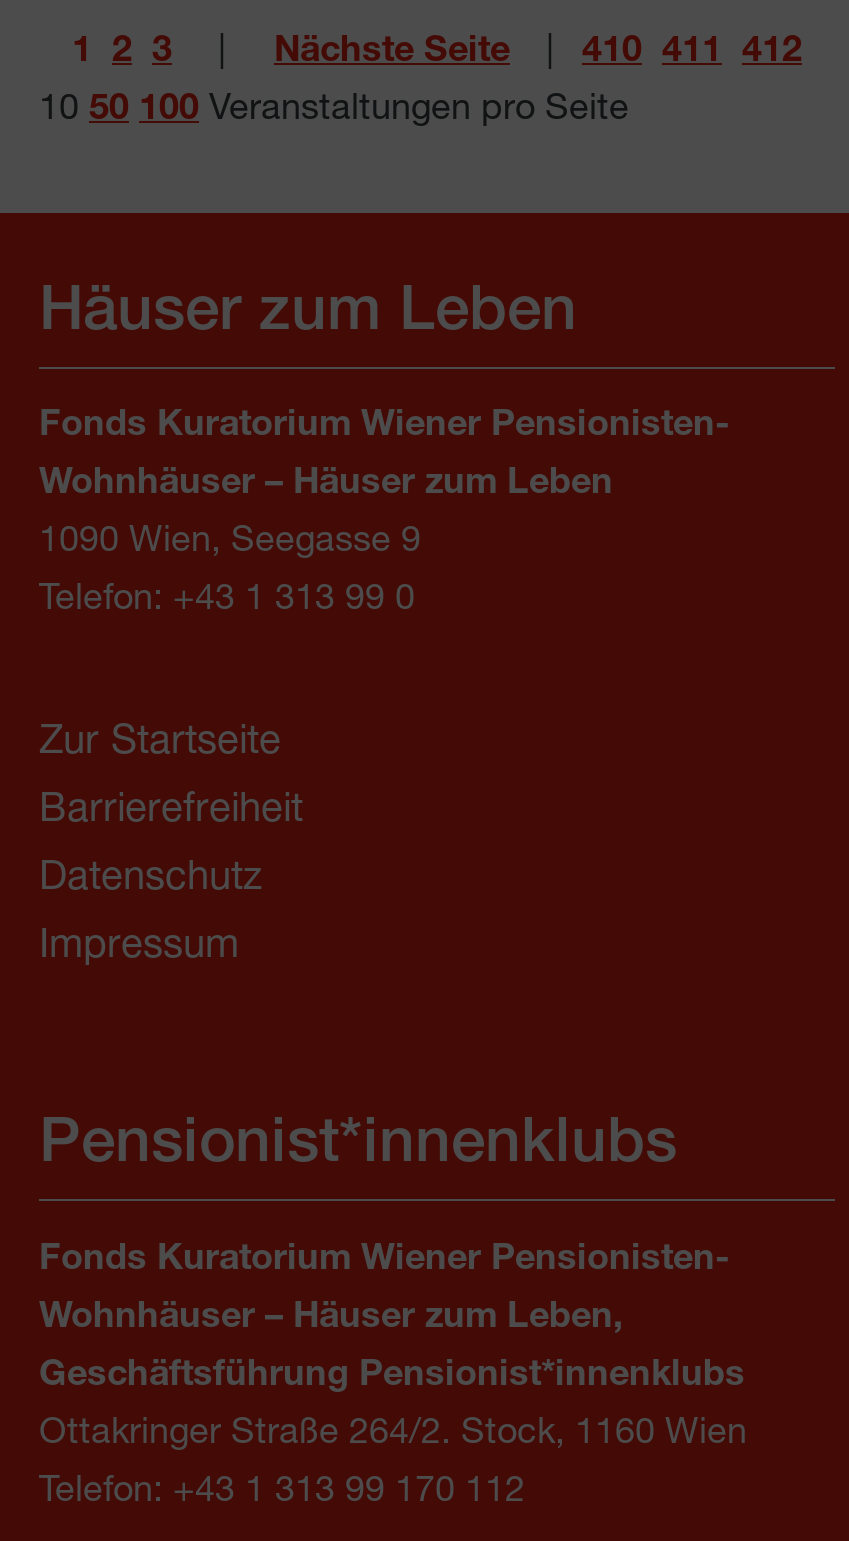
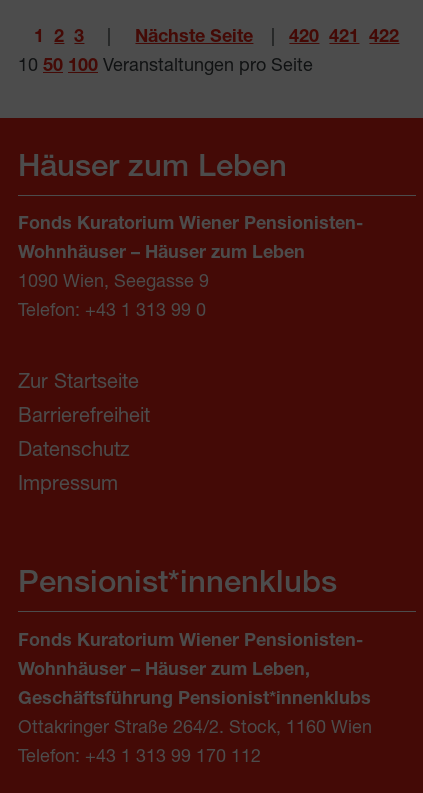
- 410 411 412
+ 420 421 422
